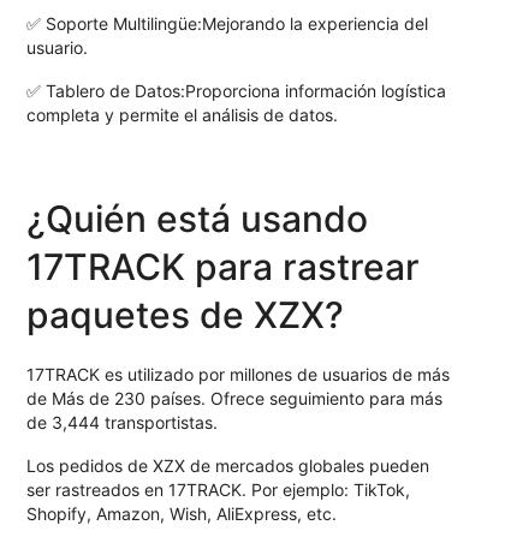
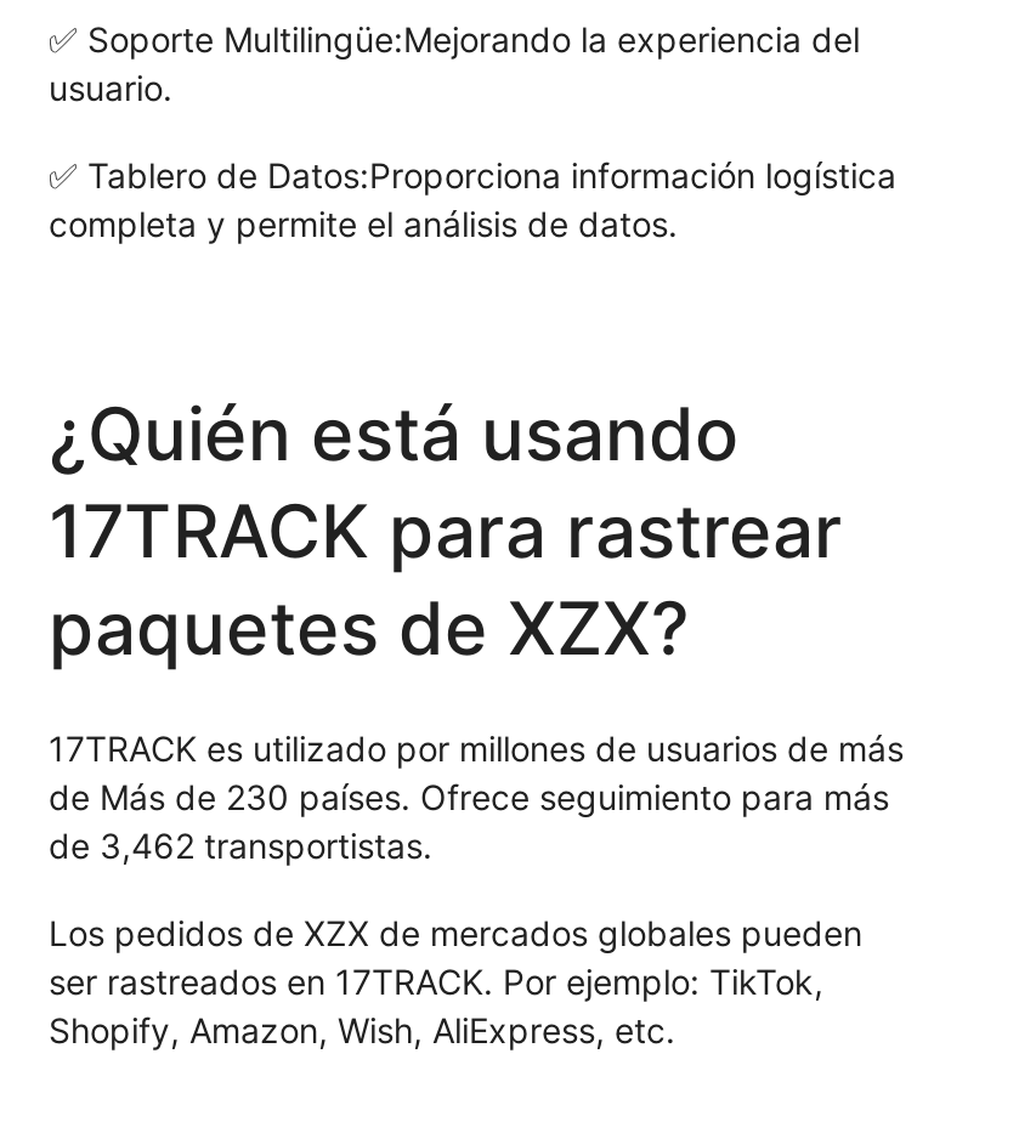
- de 3,444 transportistas.
+ de 3,462 transportistas.
